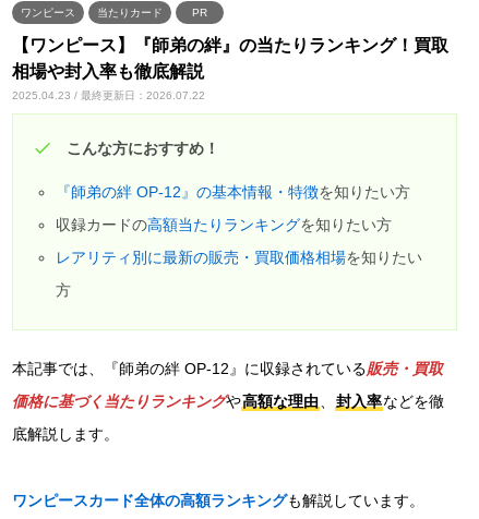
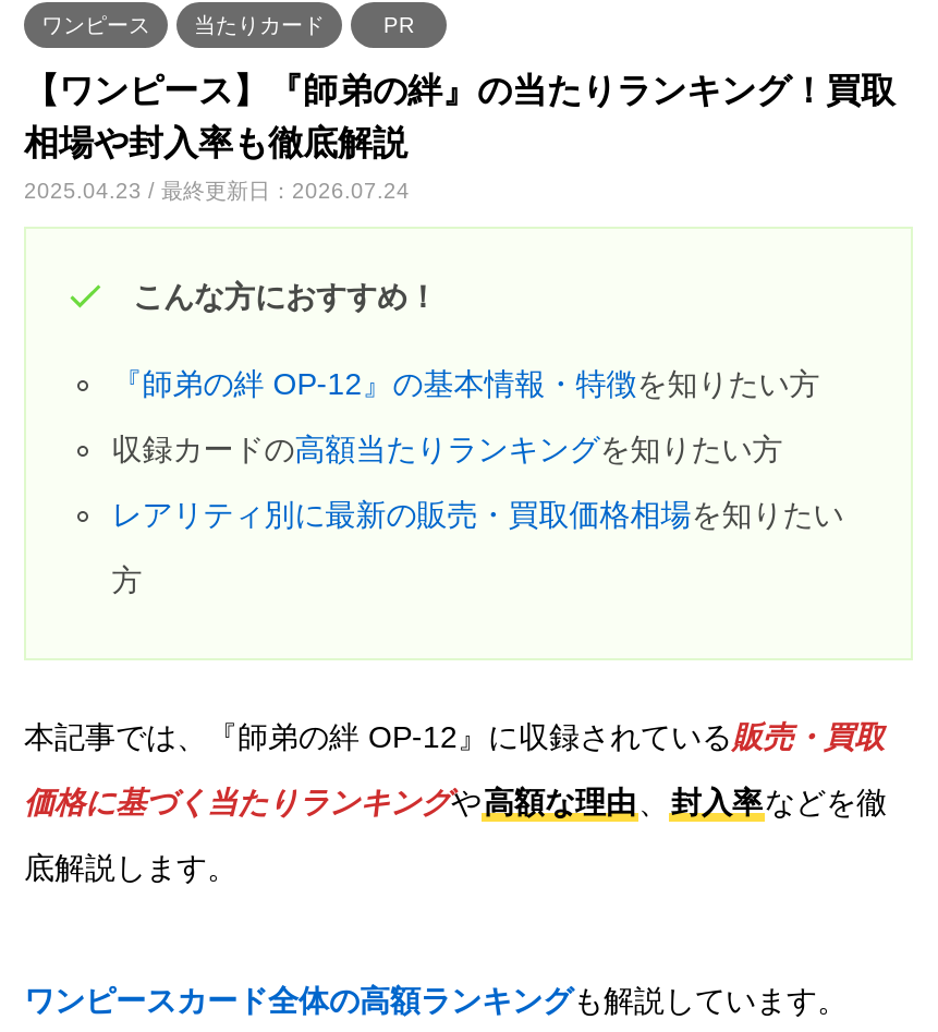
- 2025.04.23 / 最終更新日：2026.07.22
+ 2025.04.23 / 最終更新日：2026.07.24
